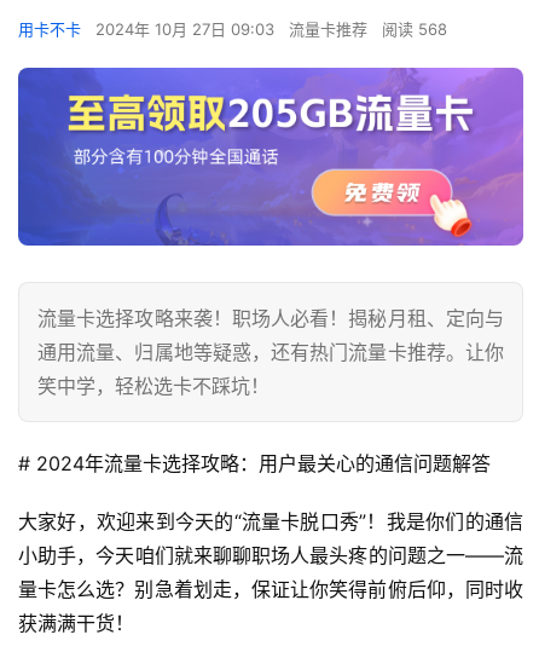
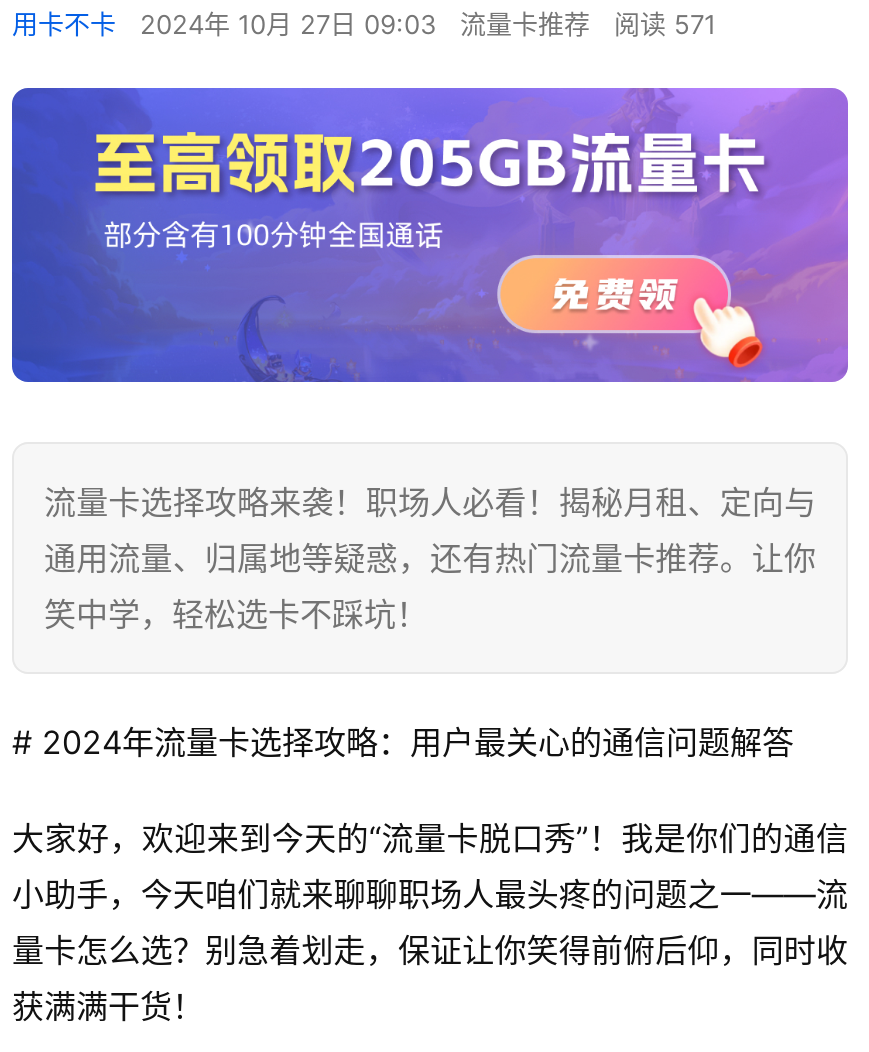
- 用卡不卡 2024年 10月 27日 09:03 流量卡推荐 阅读 568
+ 用卡不卡 2024年 10月 27日 09:03 流量卡推荐 阅读 571
